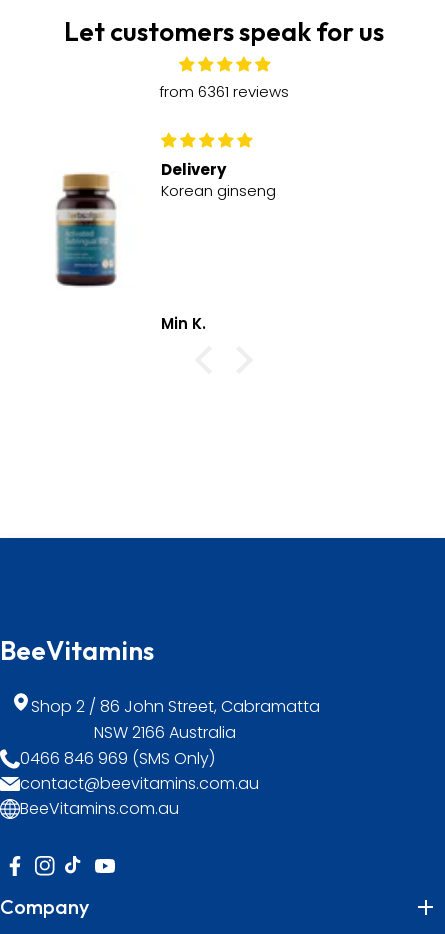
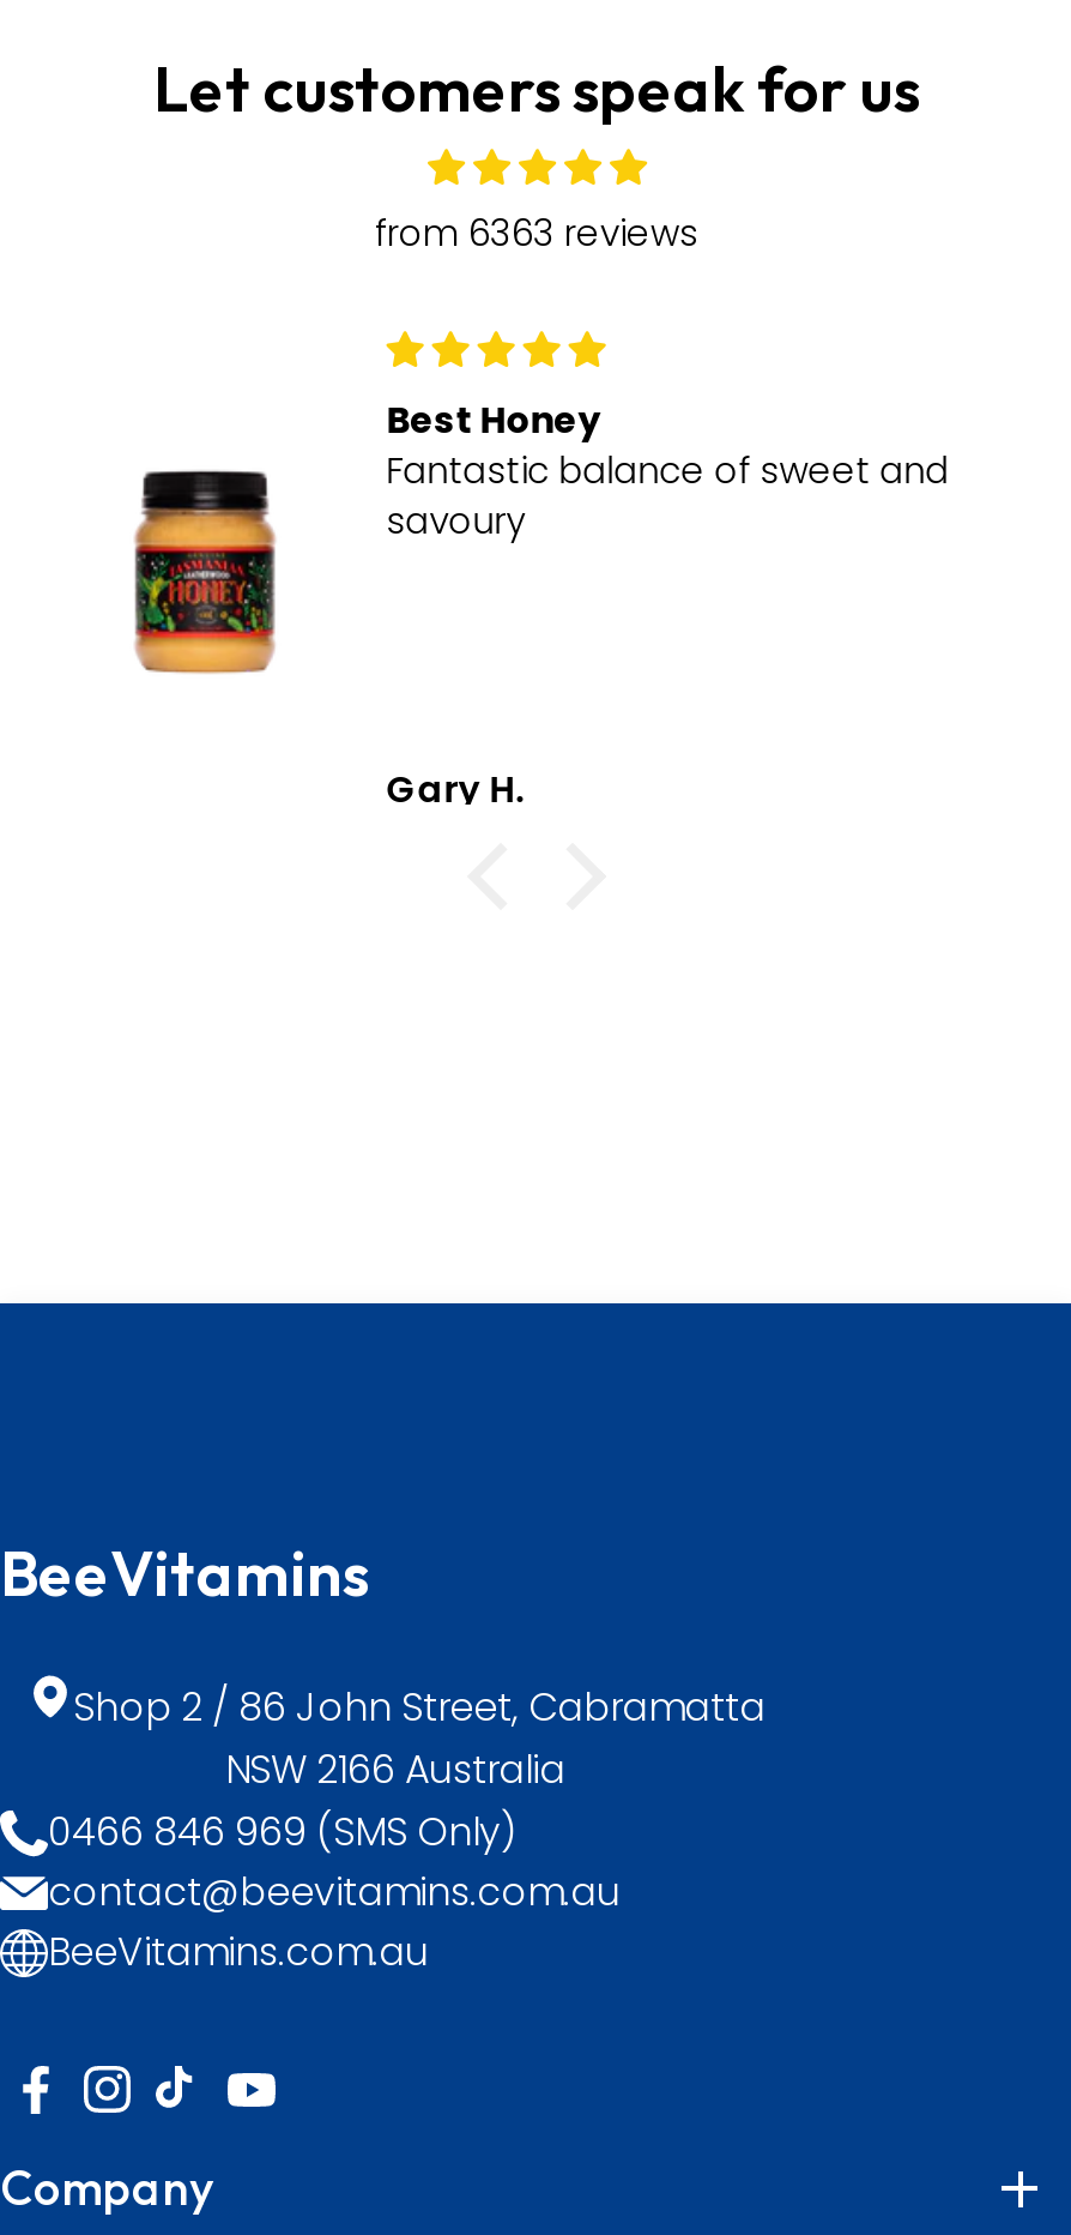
- from 6361 reviews
+ from 6363 reviews

- Delivery
- Korean ginseng
+ Best Honey
+ Fantastic balance of sweet and
+ savoury

- [image]
+ [image]

- Min K.
+ Gary H.
